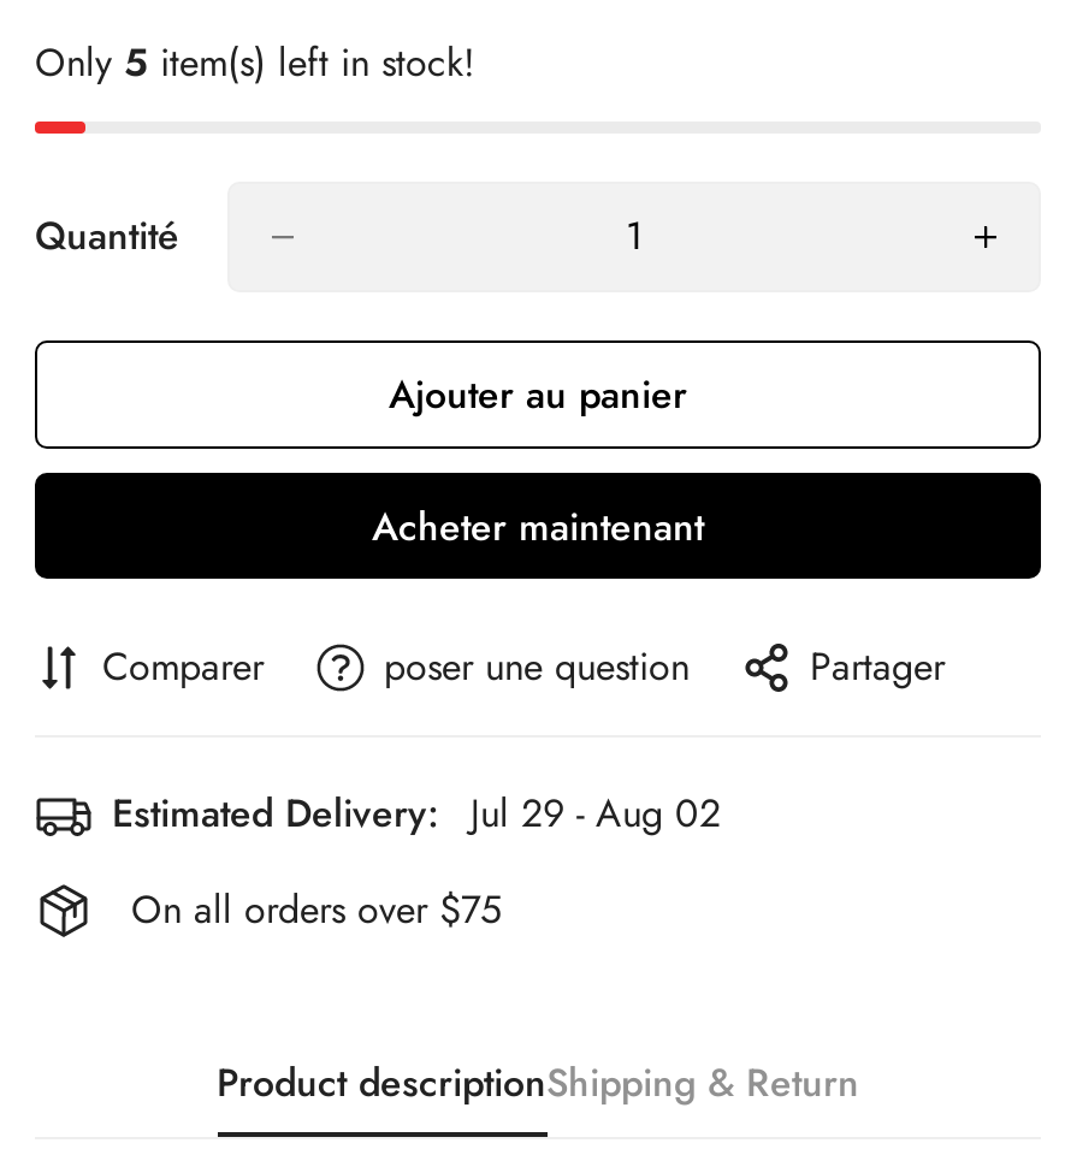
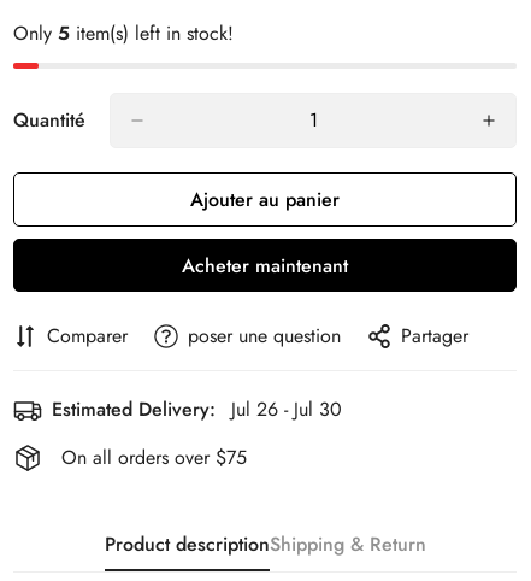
- Estimated Delivery: Jul 29 - Aug 02
+ Estimated Delivery: Jul 26 - Jul 30
